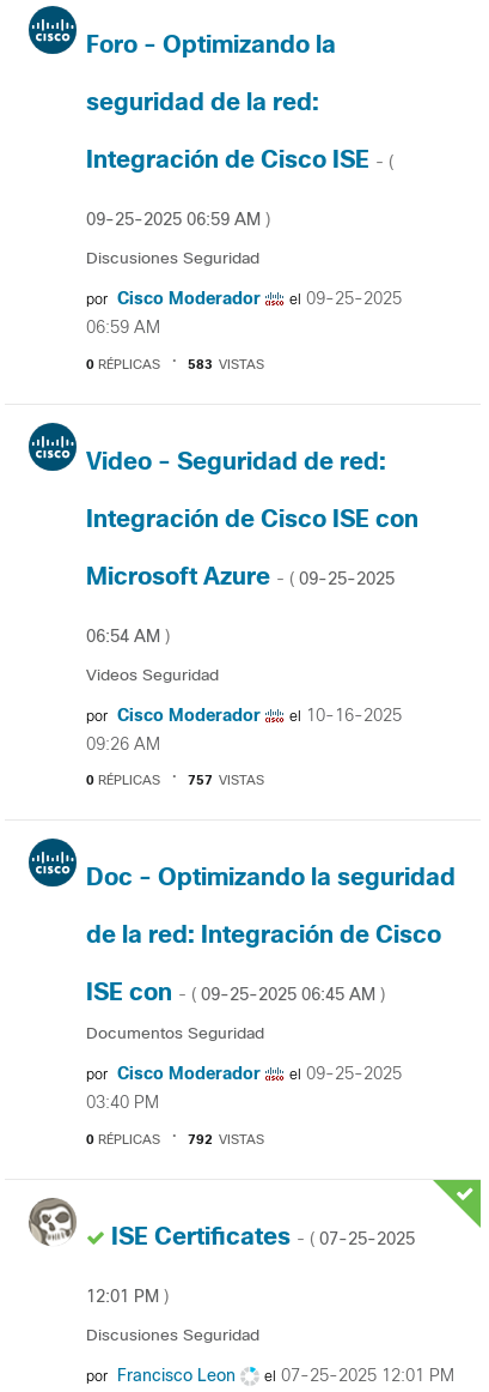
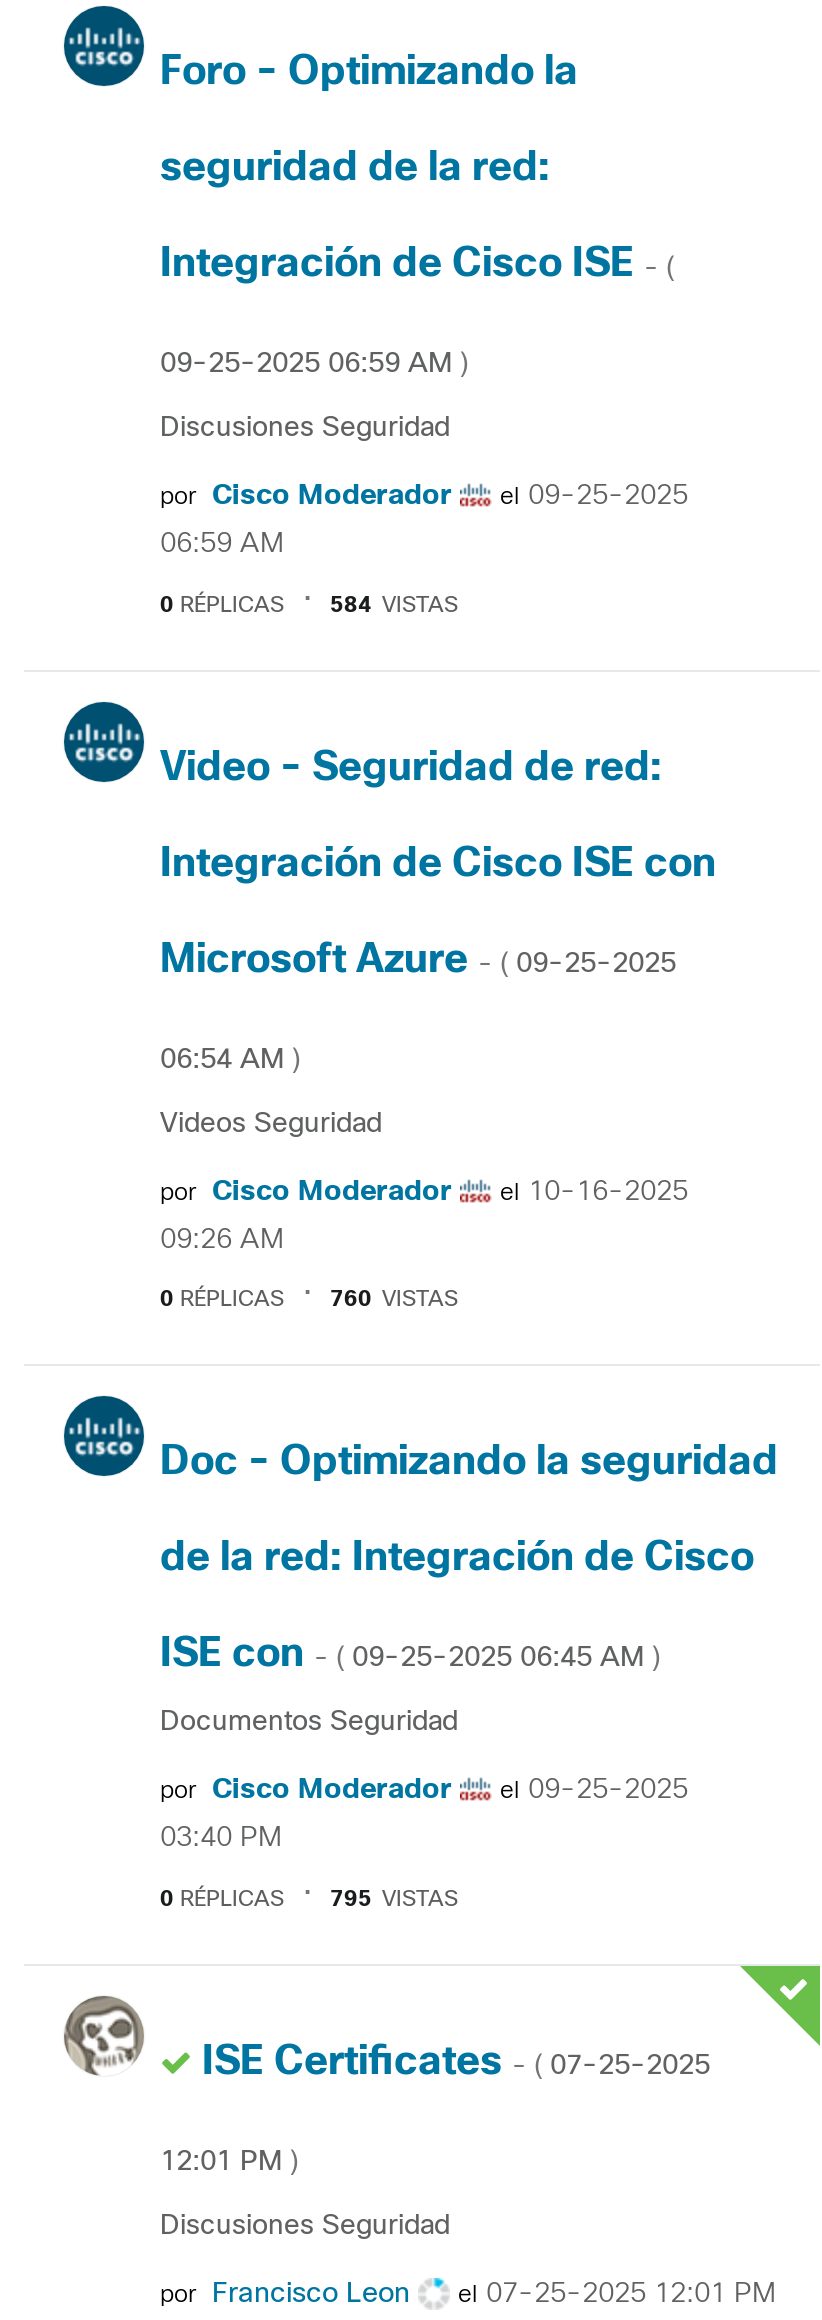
- 583 VISTAS
+ 584 VISTAS

- 757 VISTAS
+ 760 VISTAS

- 792 VISTAS
+ 795 VISTAS
